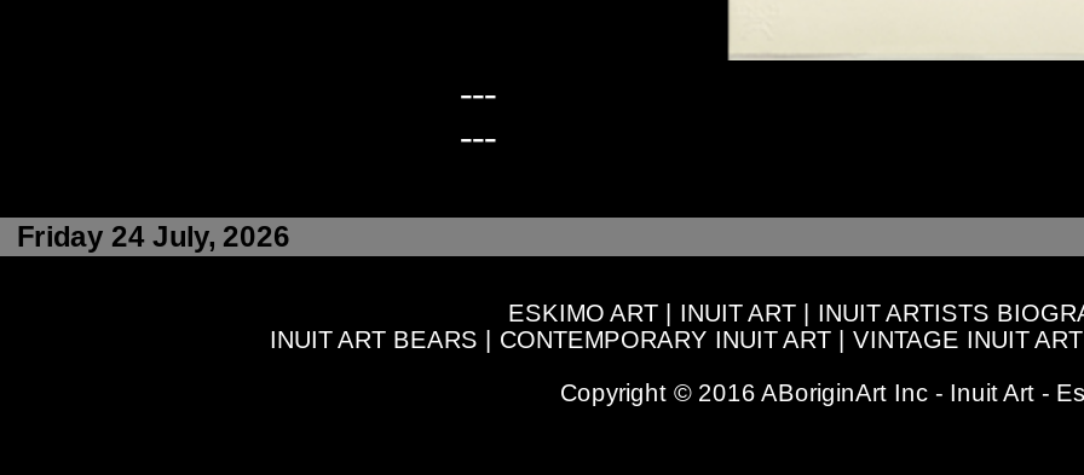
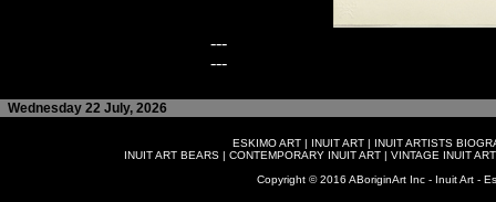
- Friday 24 July, 2026
+ Wednesday 22 July, 2026
